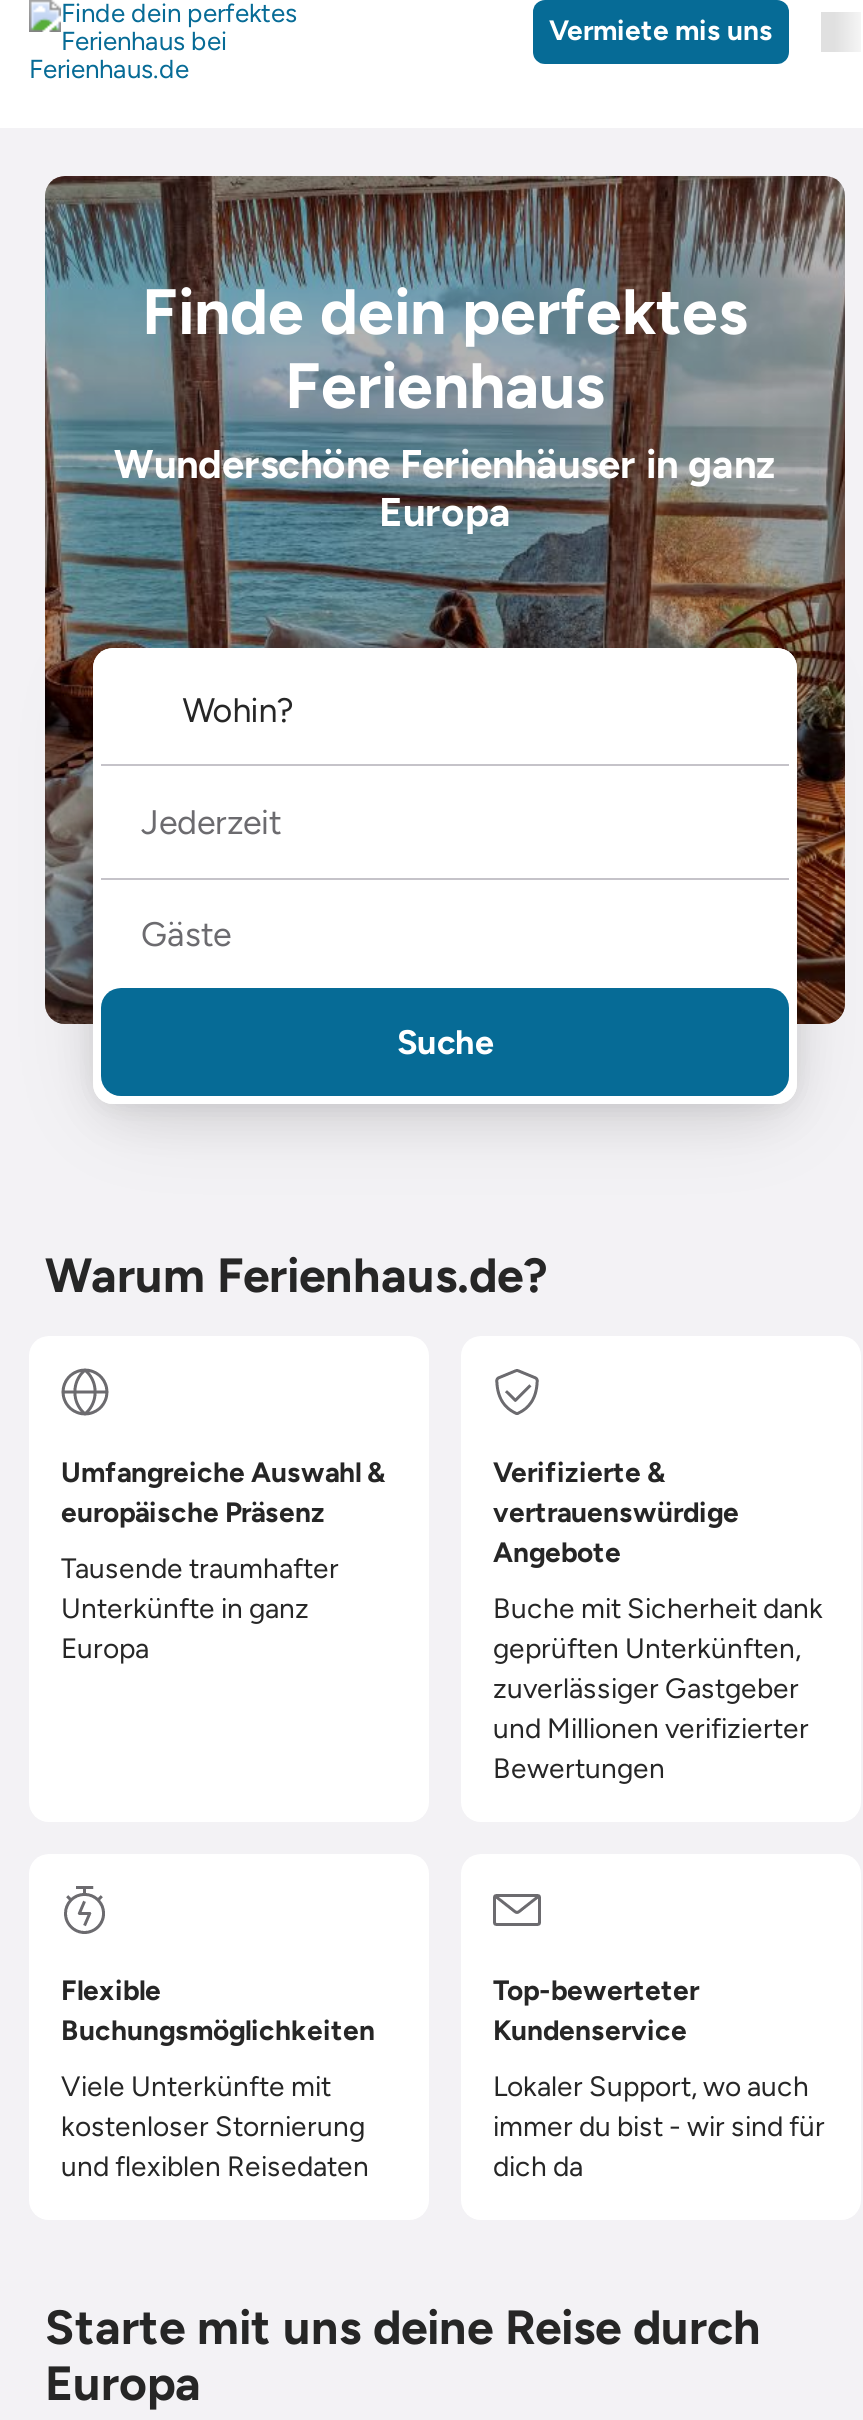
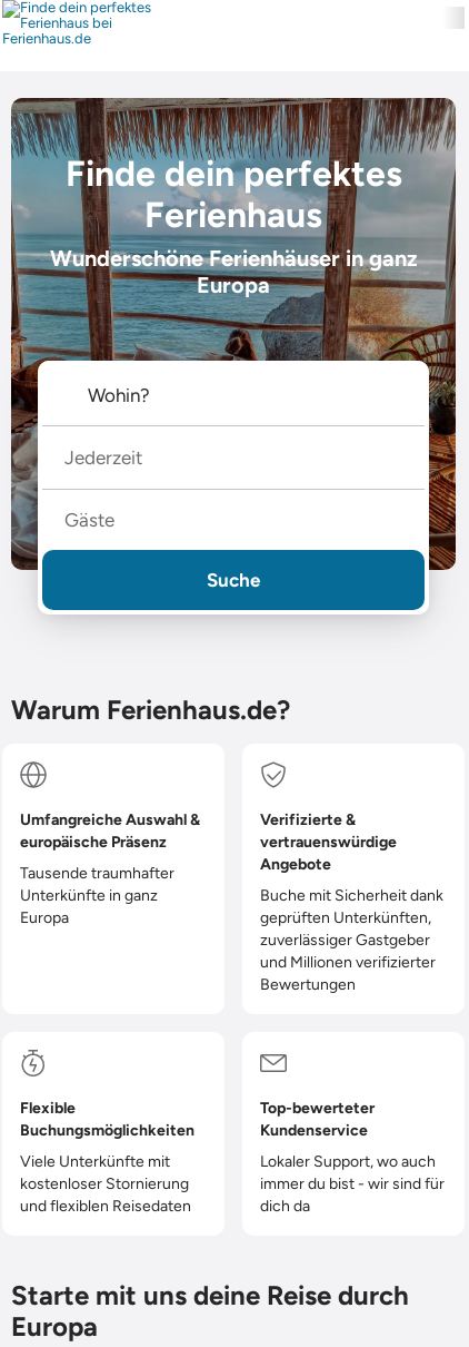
- Vermiete mis uns
